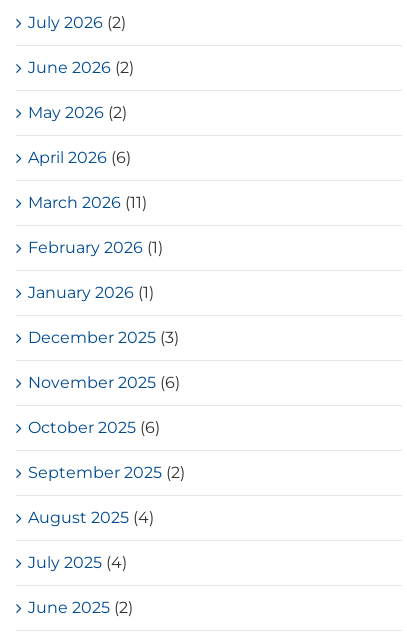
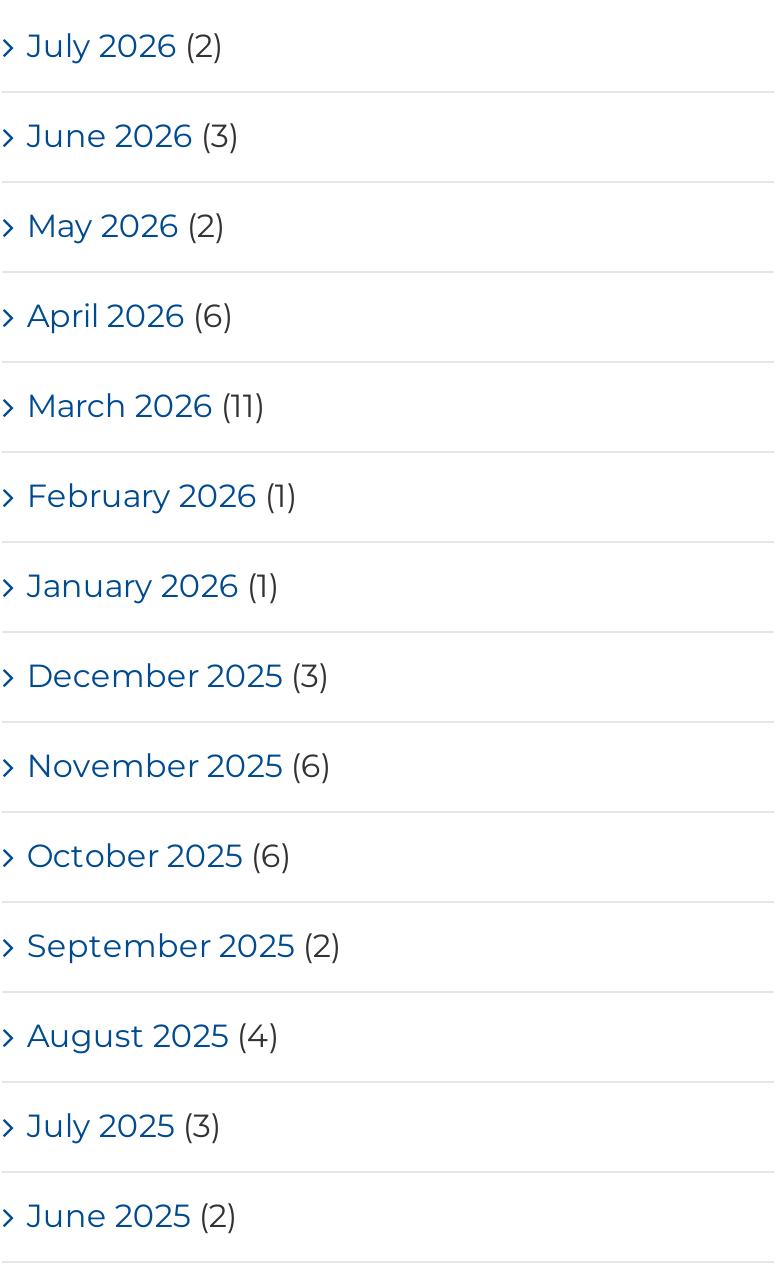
- June 2026 (2)
+ June 2026 (3)

- July 2025 (4)
+ July 2025 (3)
